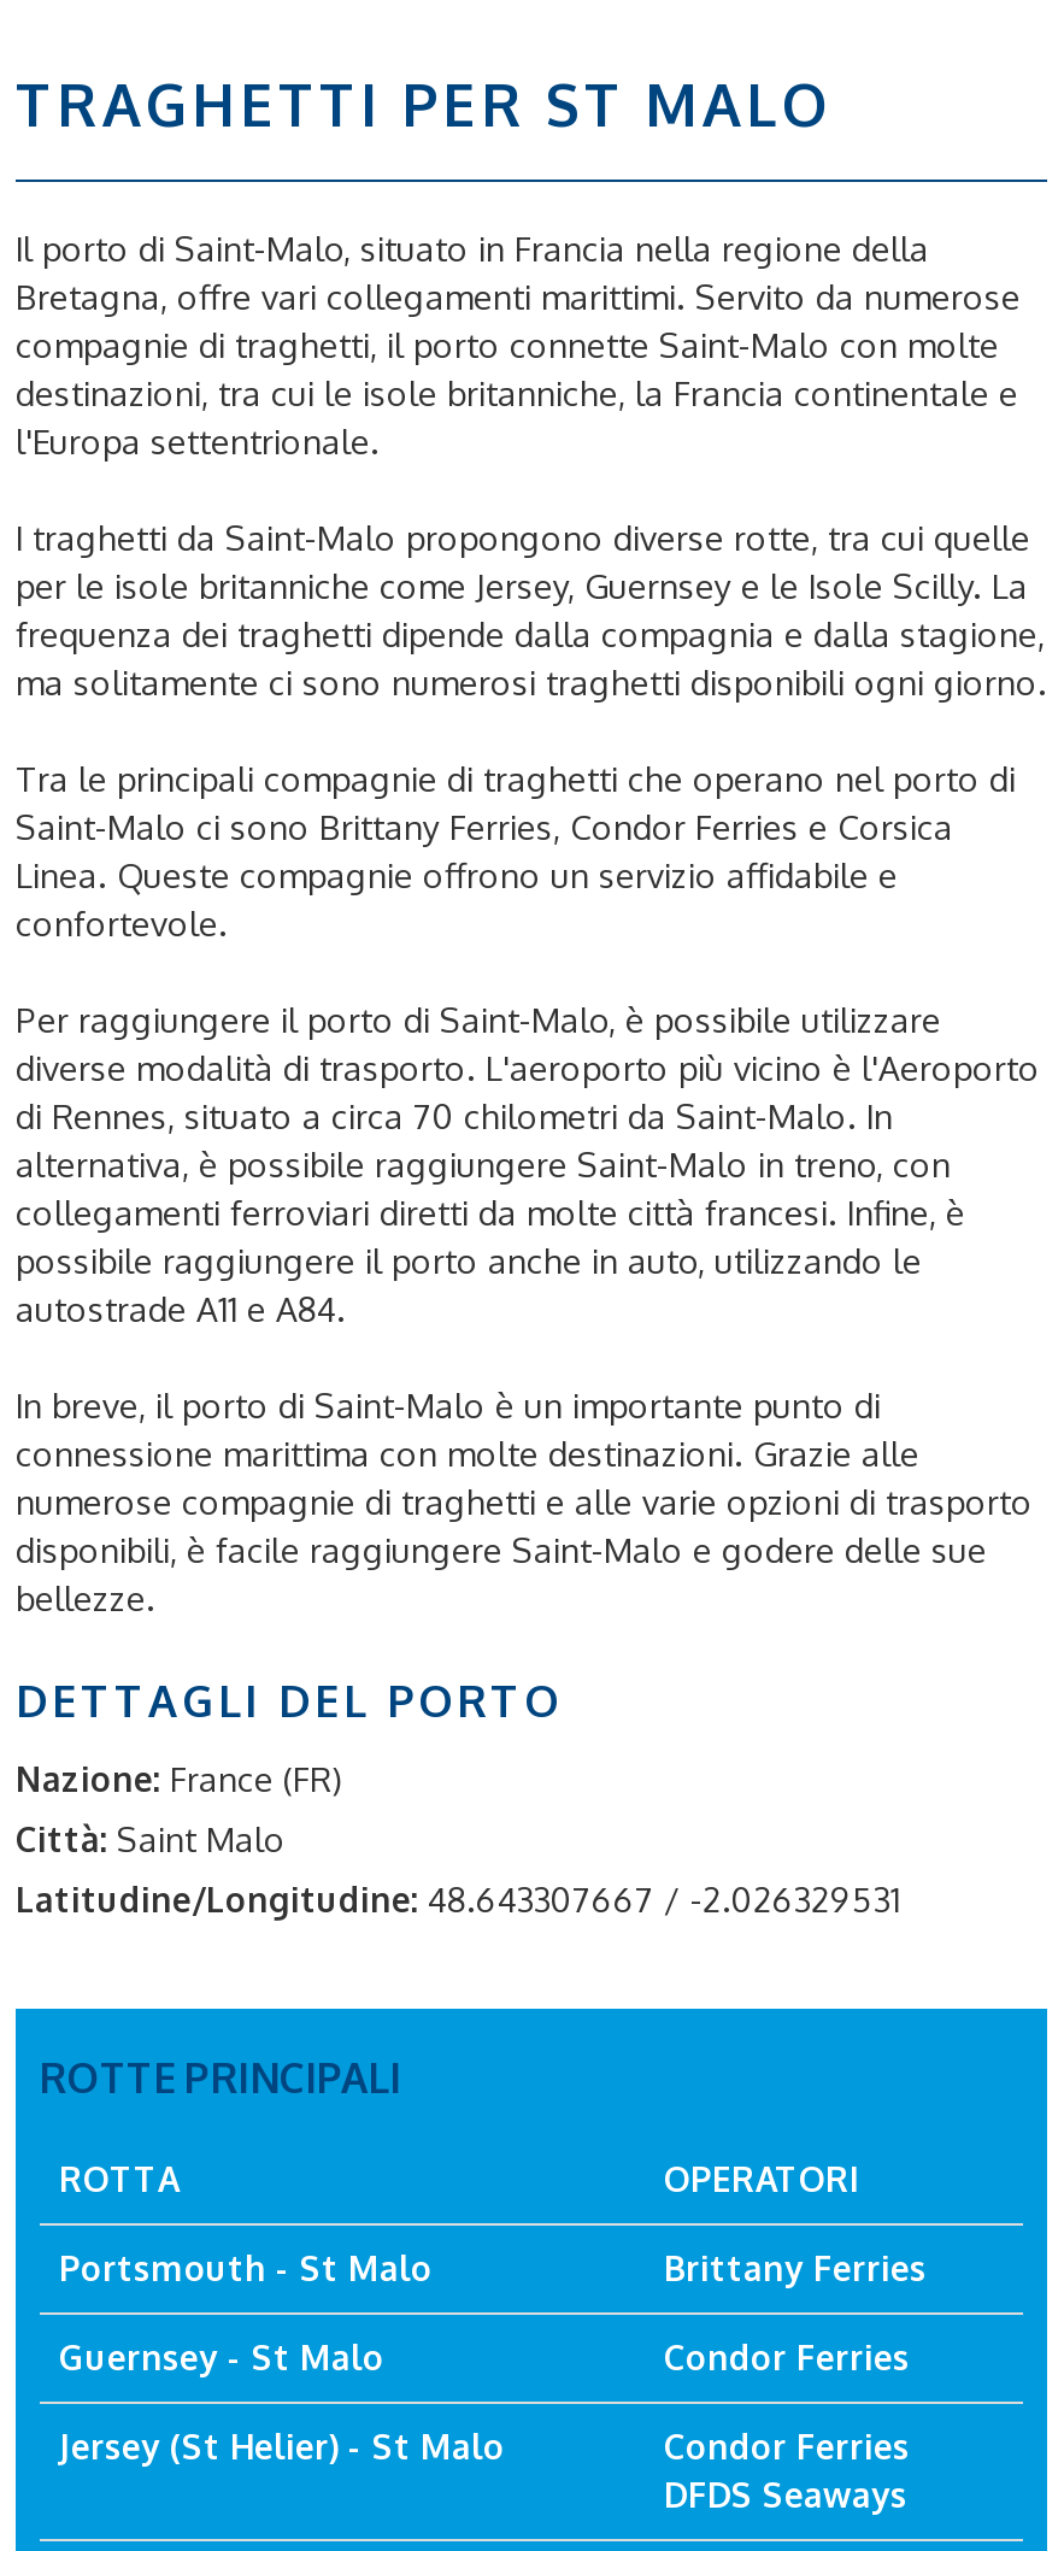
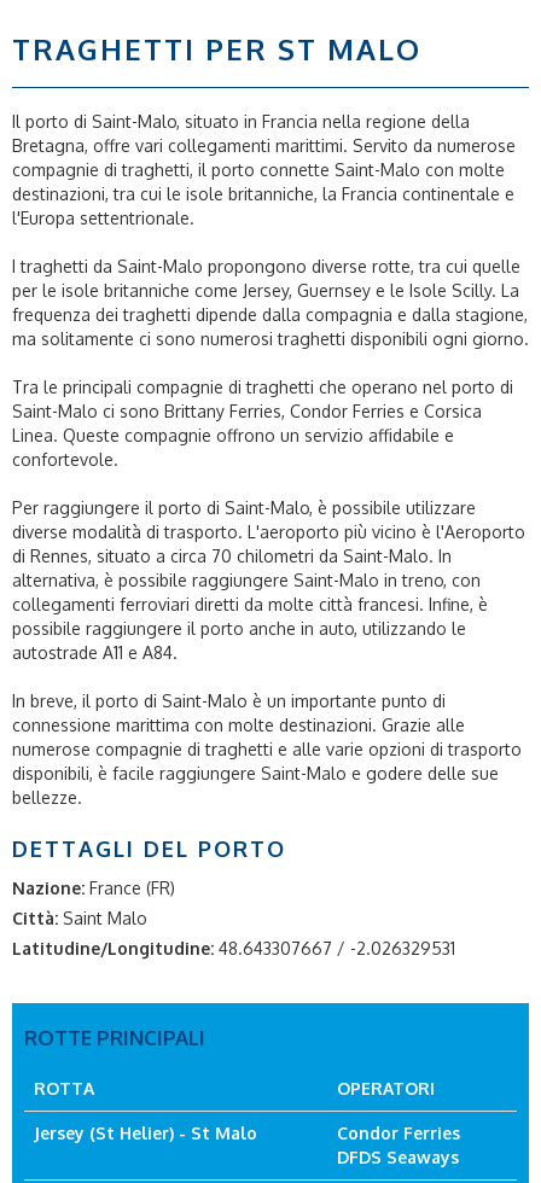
- Portsmouth - St Malo
- Brittany Ferries
- Guernsey - St Malo
- Condor Ferries
